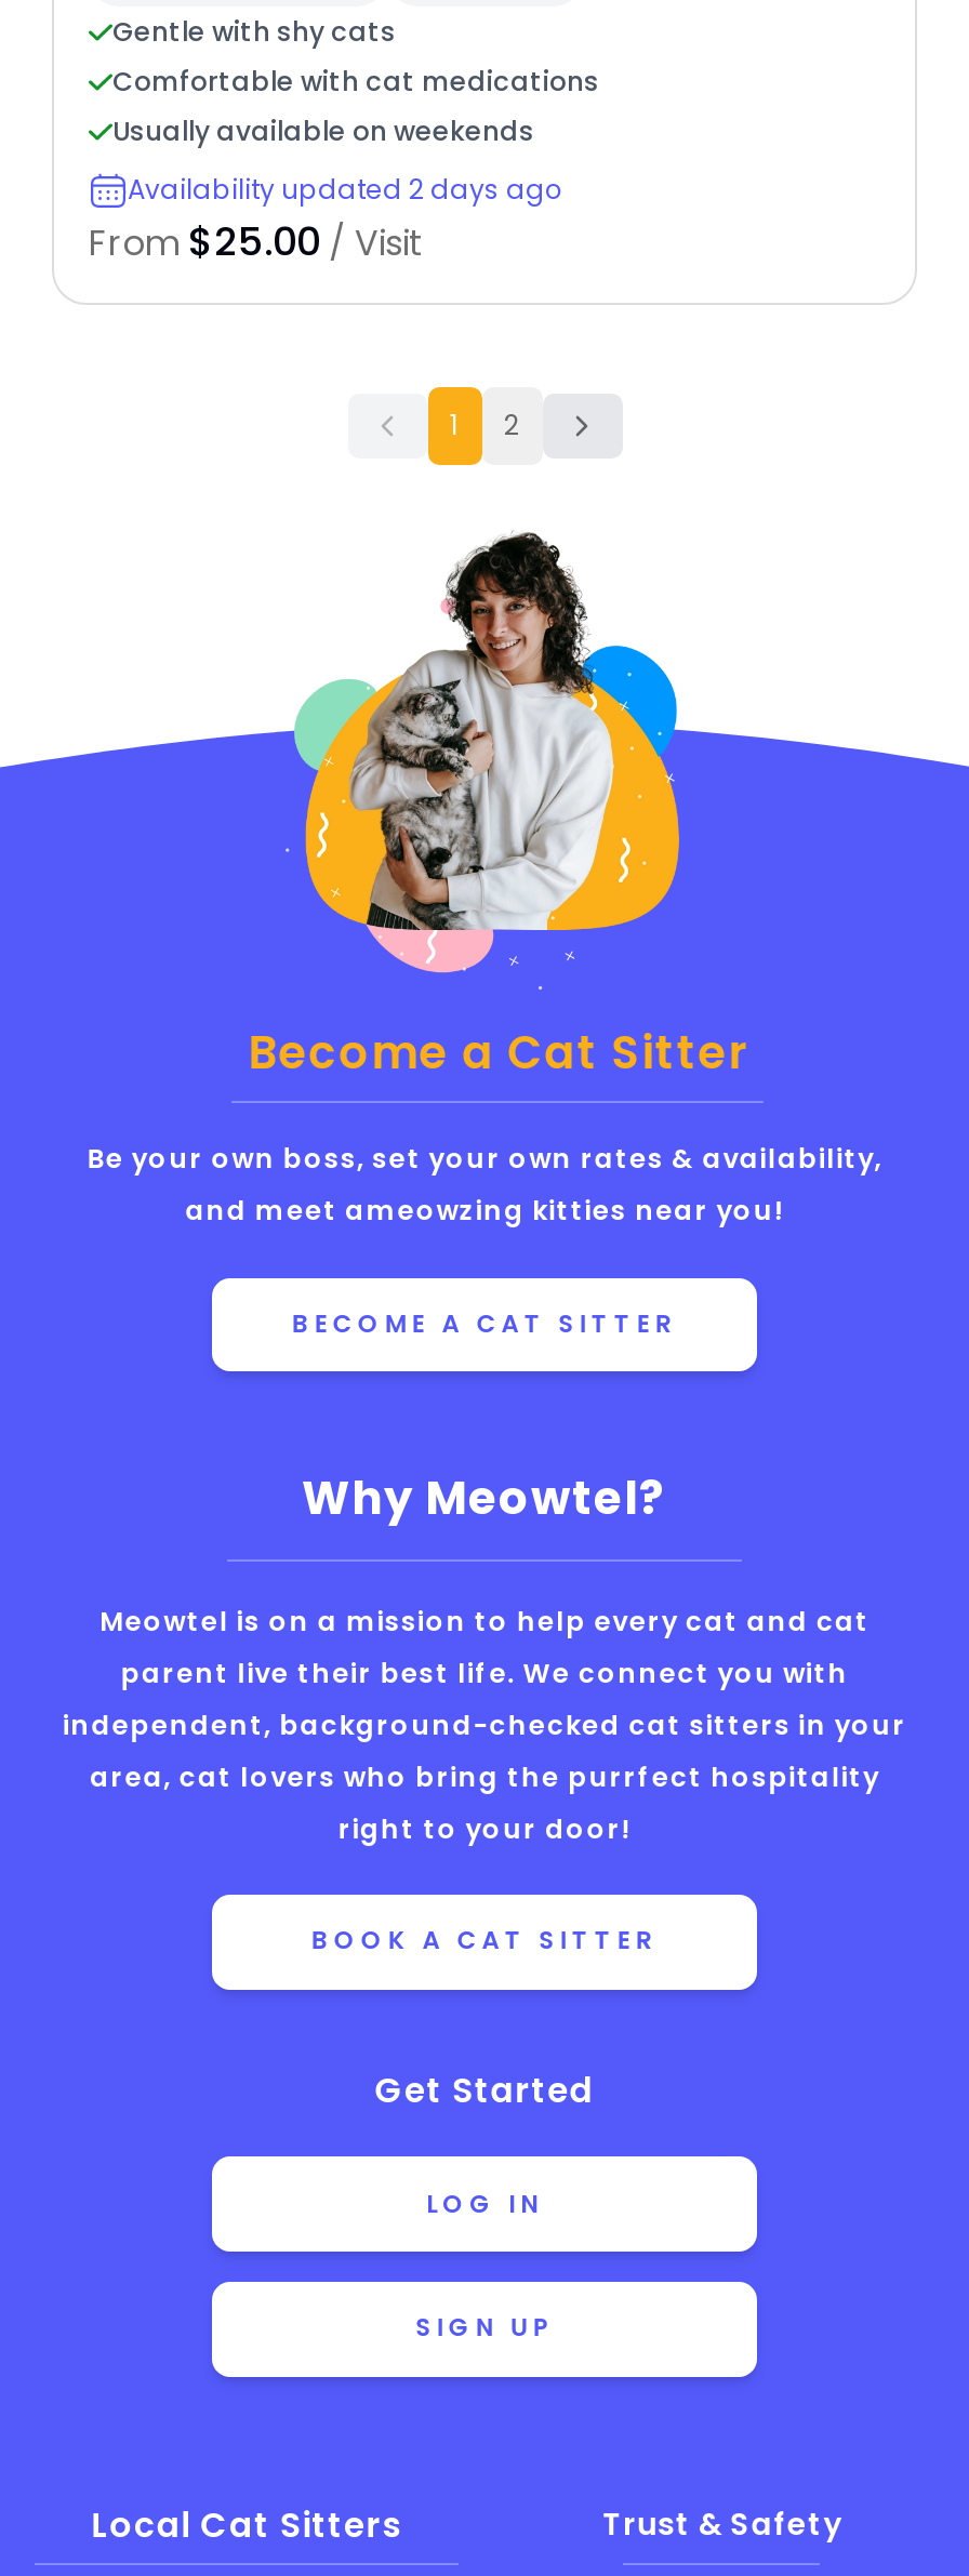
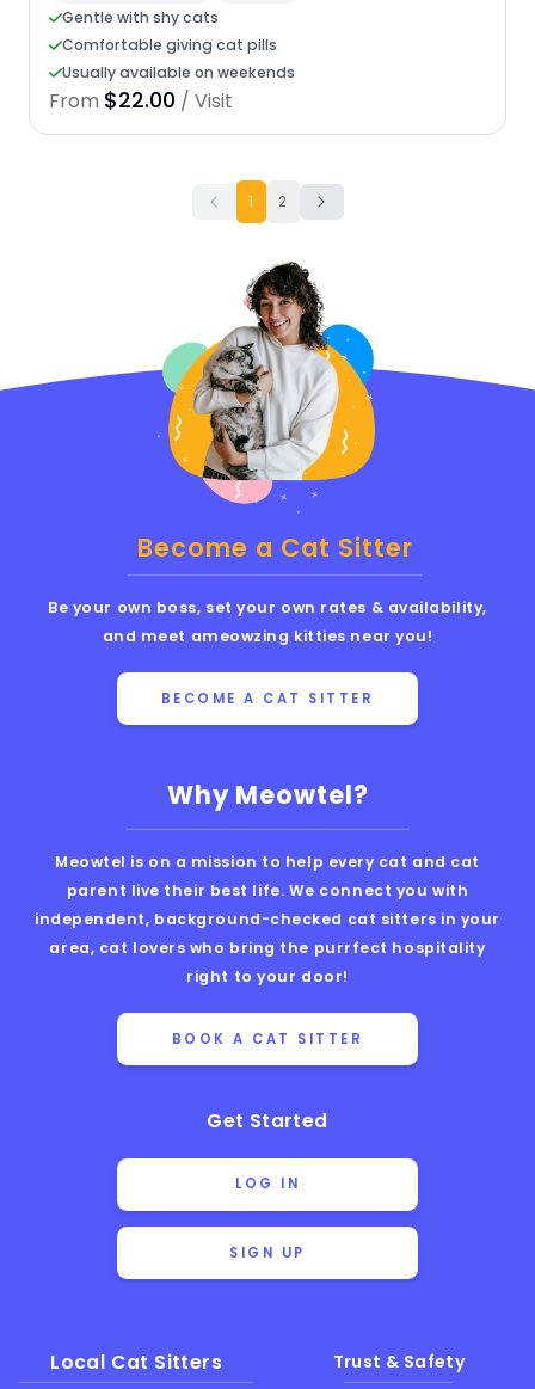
- Comfortable with cat medications
+ Comfortable giving cat pills

- Availability updated 2 days ago
- From $25.00 / Visit
+ From $22.00 / Visit
